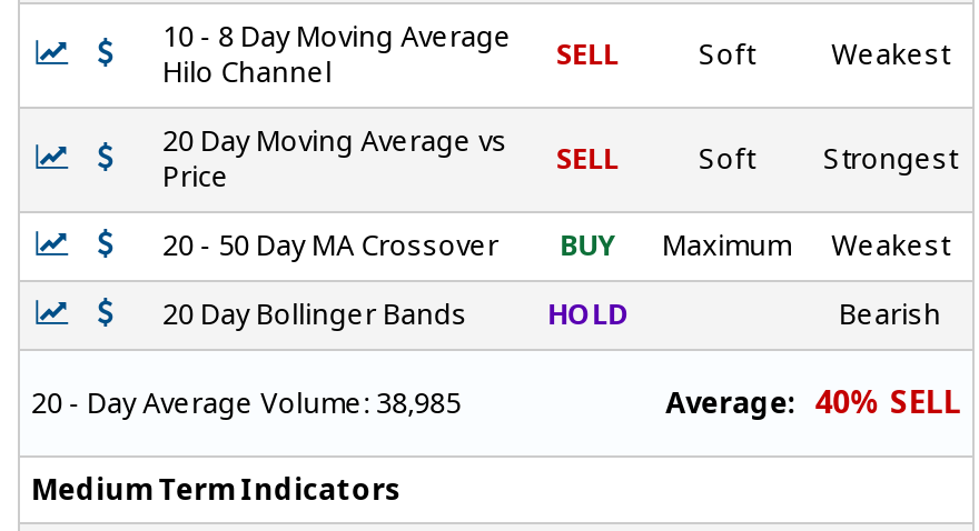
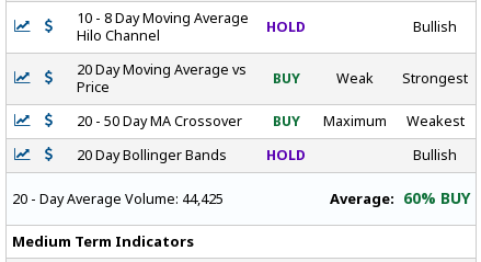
- SELL
- Soft
- Weakest
+ HOLD
+ Bullish

- SELL
- Soft
+ BUY
+ Weak

- Bearish
+ Bullish

- 20 - Day Average Volume: 38,985
- Average: 40% SELL
+ 20 - Day Average Volume: 44,425
+ Average: 60% BUY
